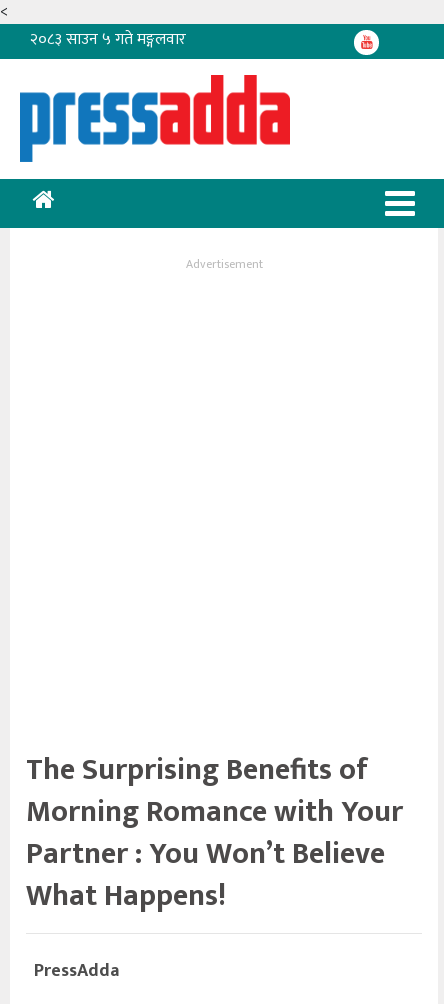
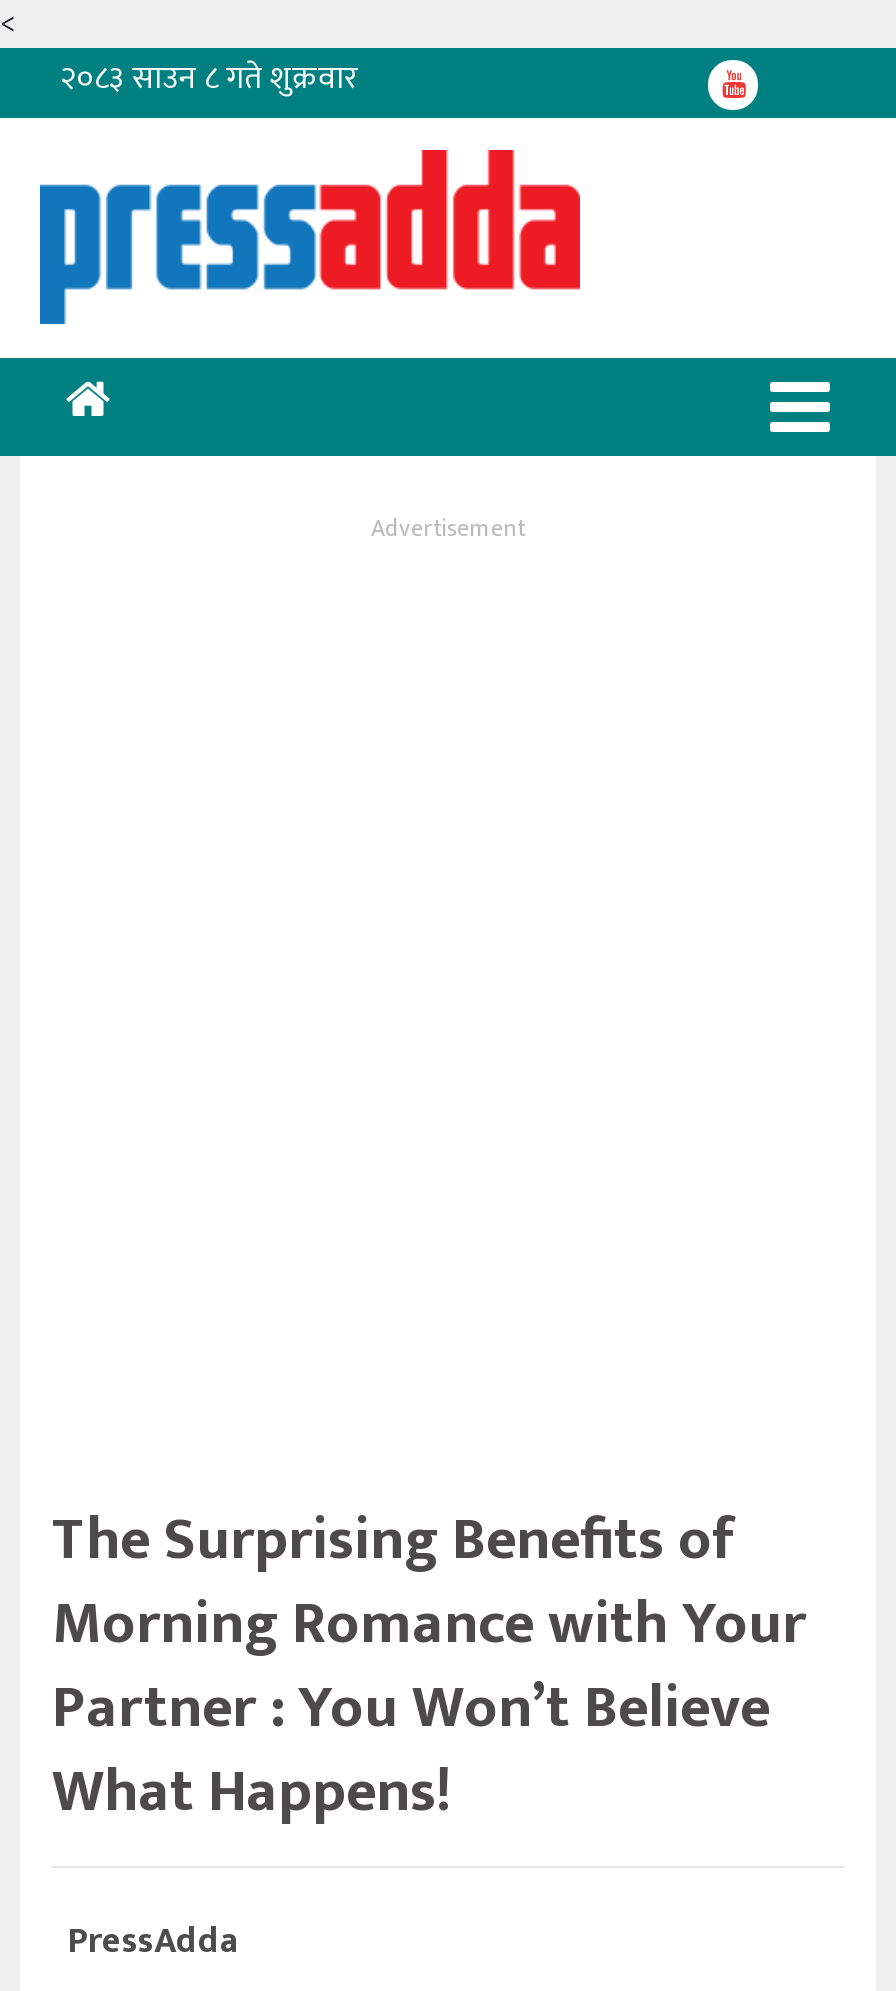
- २०८३ साउन ५ गते मङ्गलवार
+ २०८३ साउन ८ गते शुक्रवार
